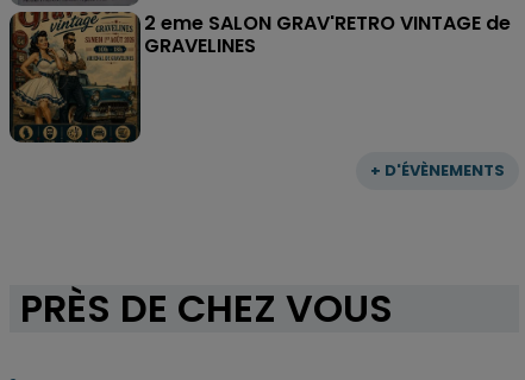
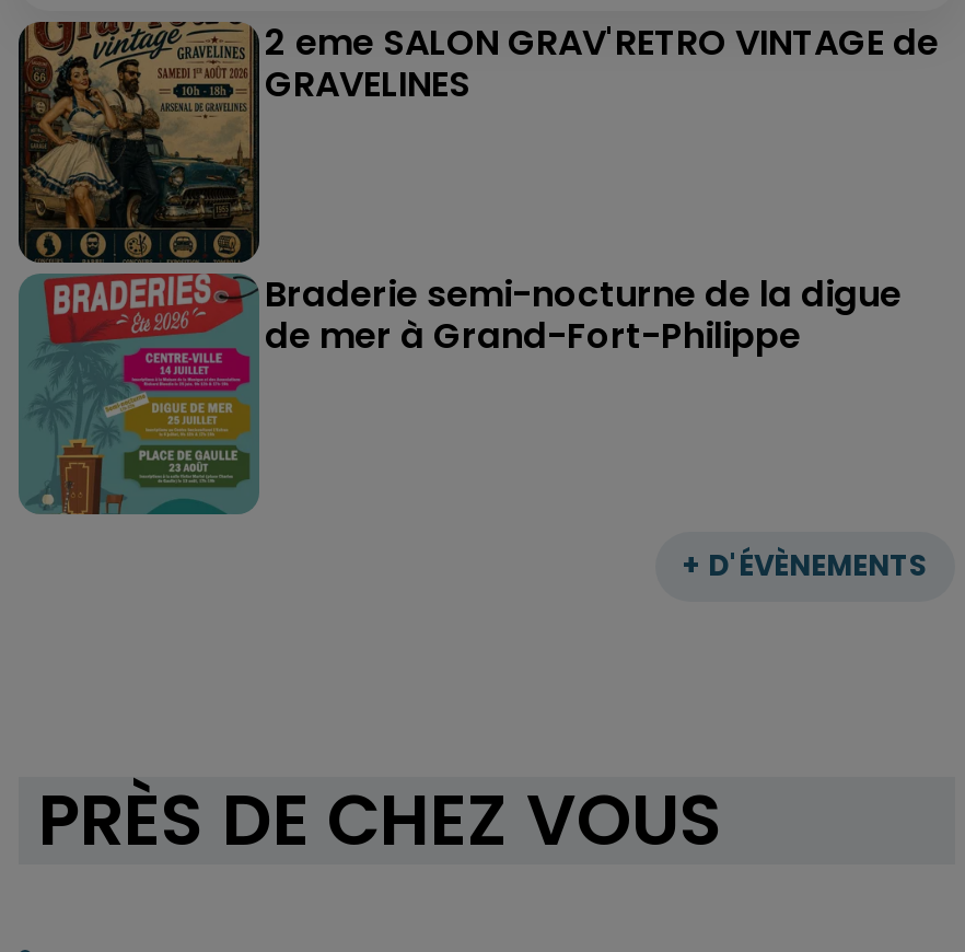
+ [image]
+ Braderie semi-nocturne de la digue
+ de mer à Grand-Fort-Philippe
